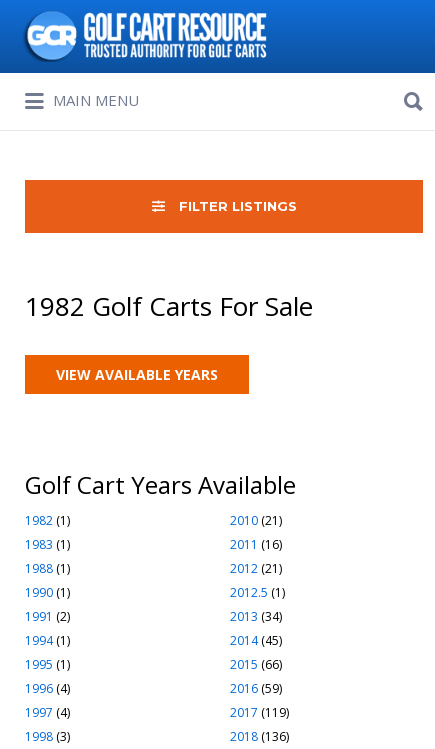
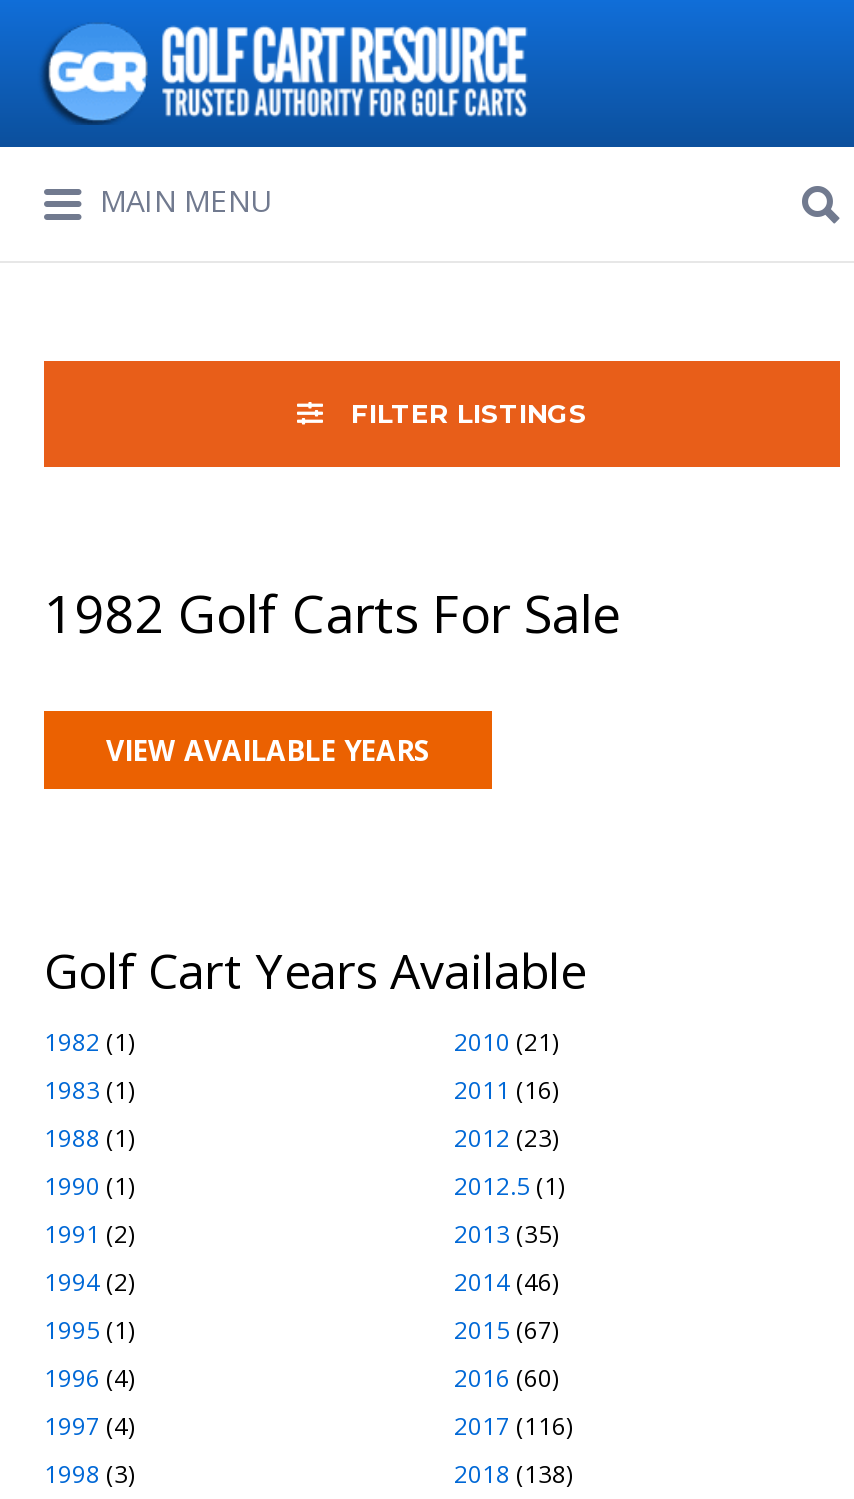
- 2012 (21)
+ 2012 (23)

- 2013 (34)
+ 2013 (35)

- 1994 (1)
+ 1994 (2)

- 2014 (45)
+ 2014 (46)

- 2015 (66)
+ 2015 (67)

- 2016 (59)
+ 2016 (60)

- 2017 (119)
+ 2017 (116)

- 2018 (136)
+ 2018 (138)
